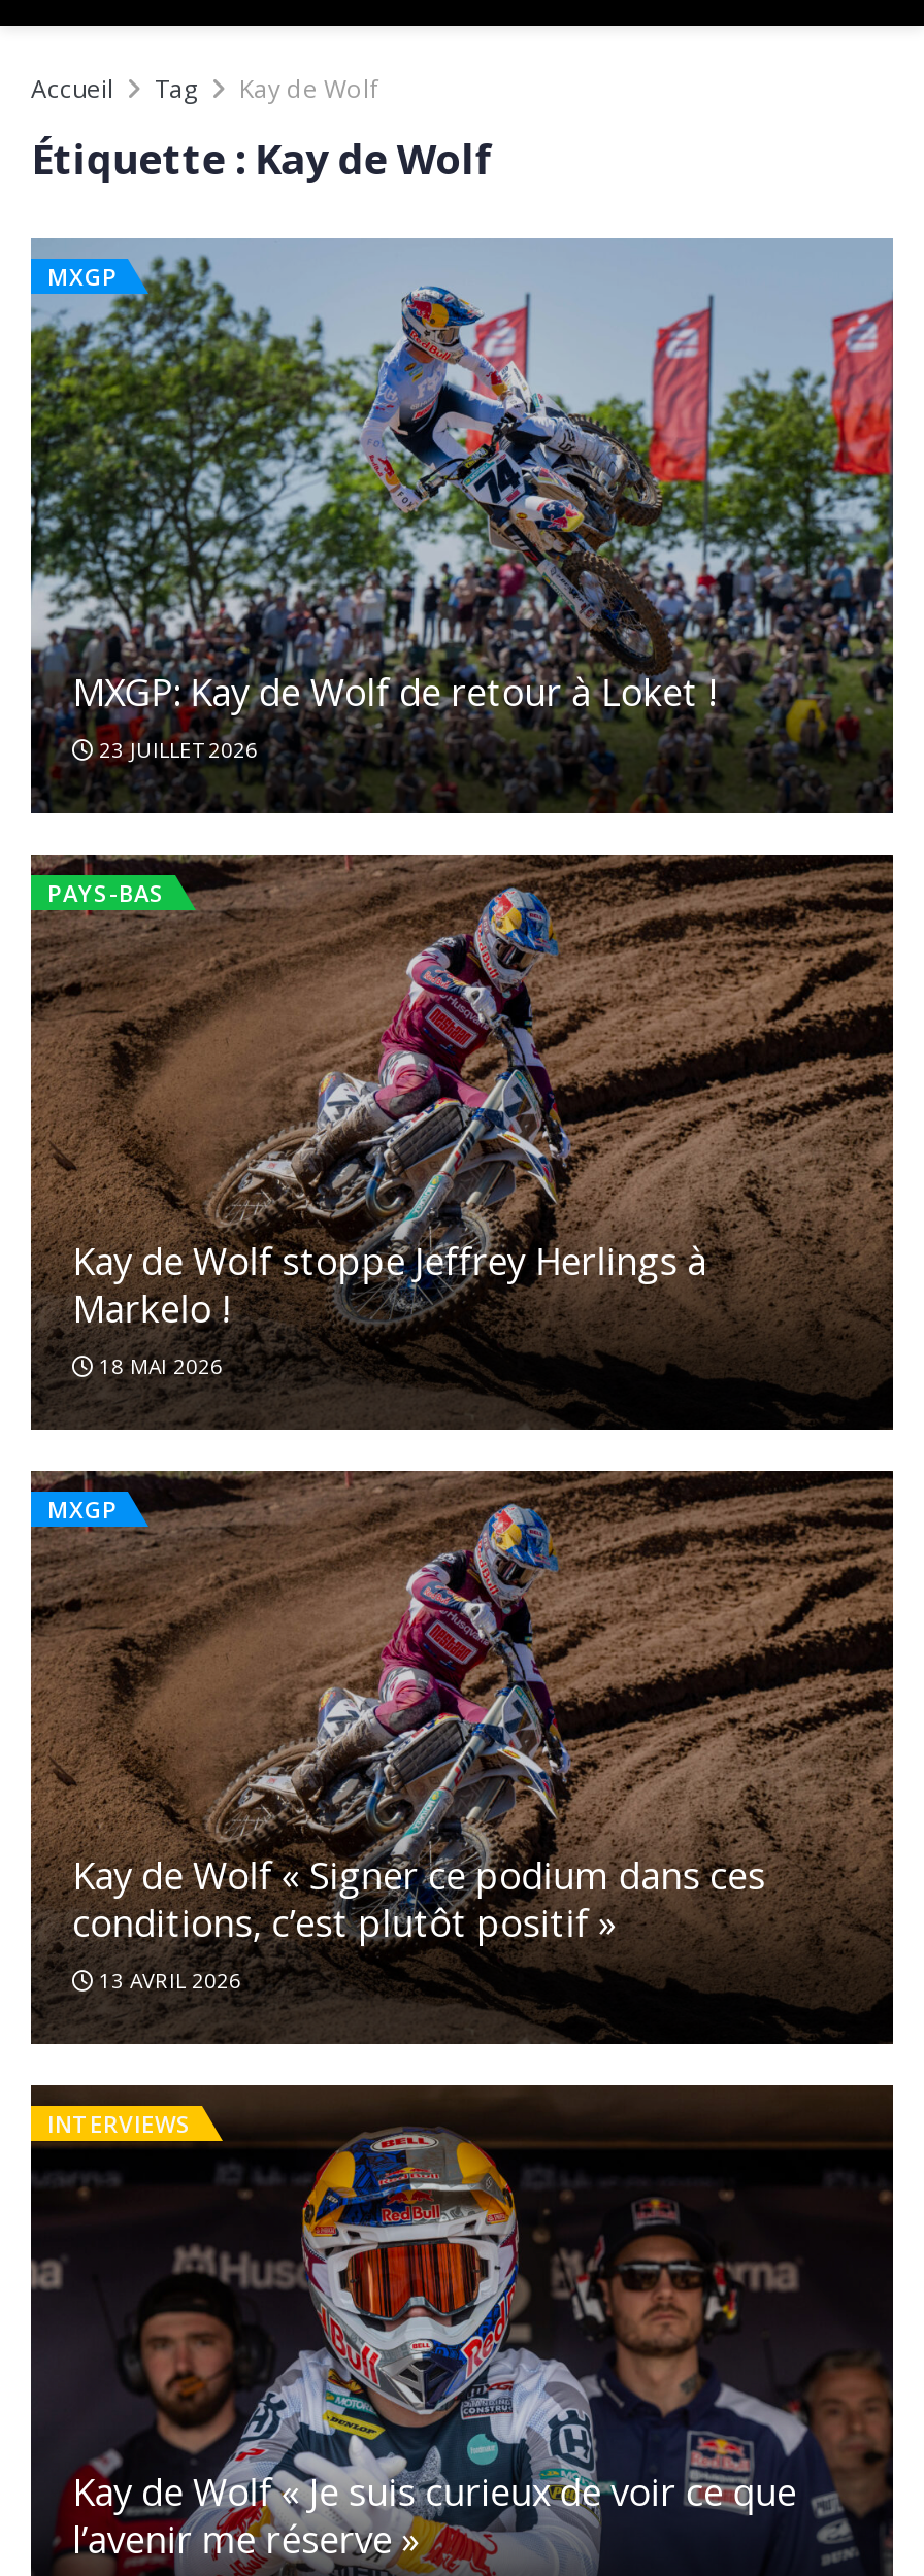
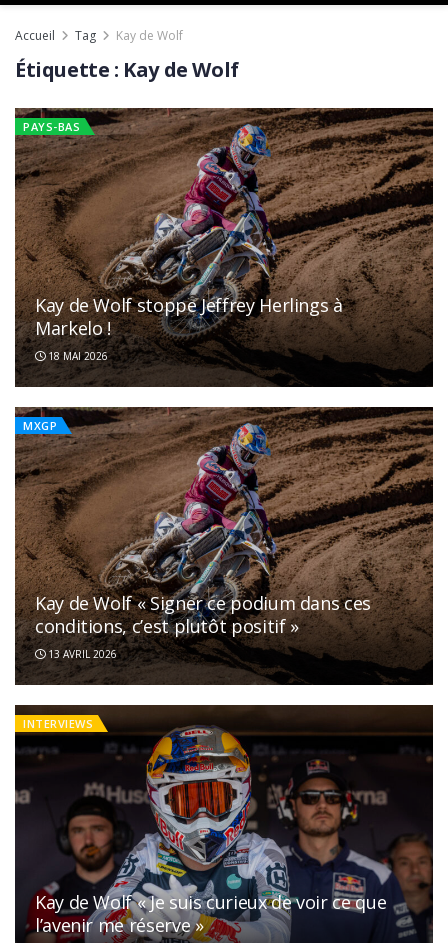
- [image]
- MXGP

- MXGP: Kay de Wolf de retour à Loket !
- 23 JUILLET 2026
